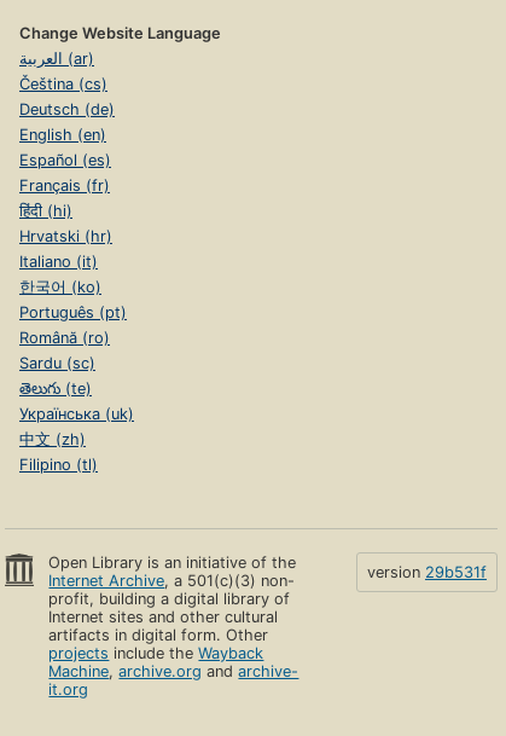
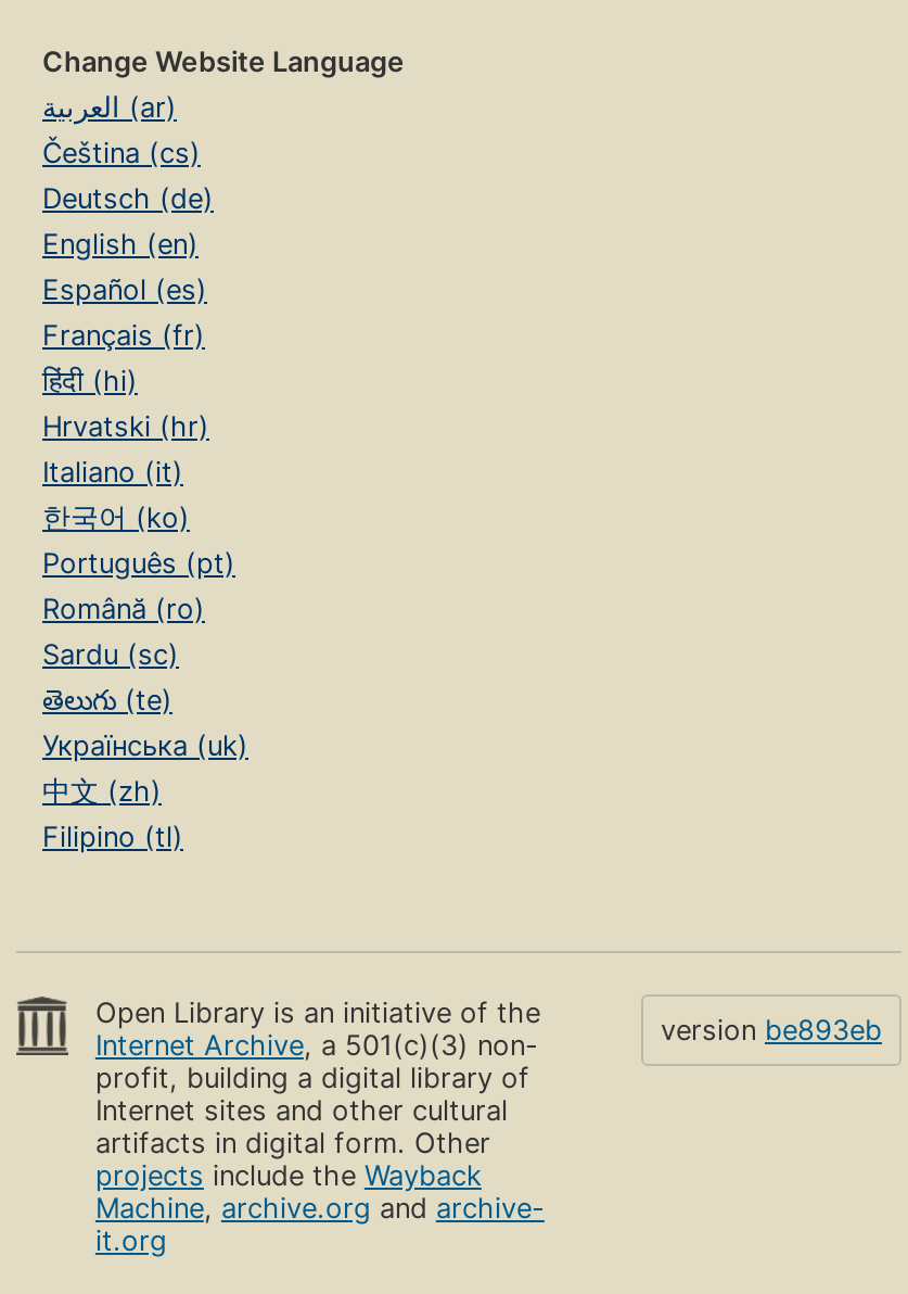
- version 29b531f
+ version be893eb
